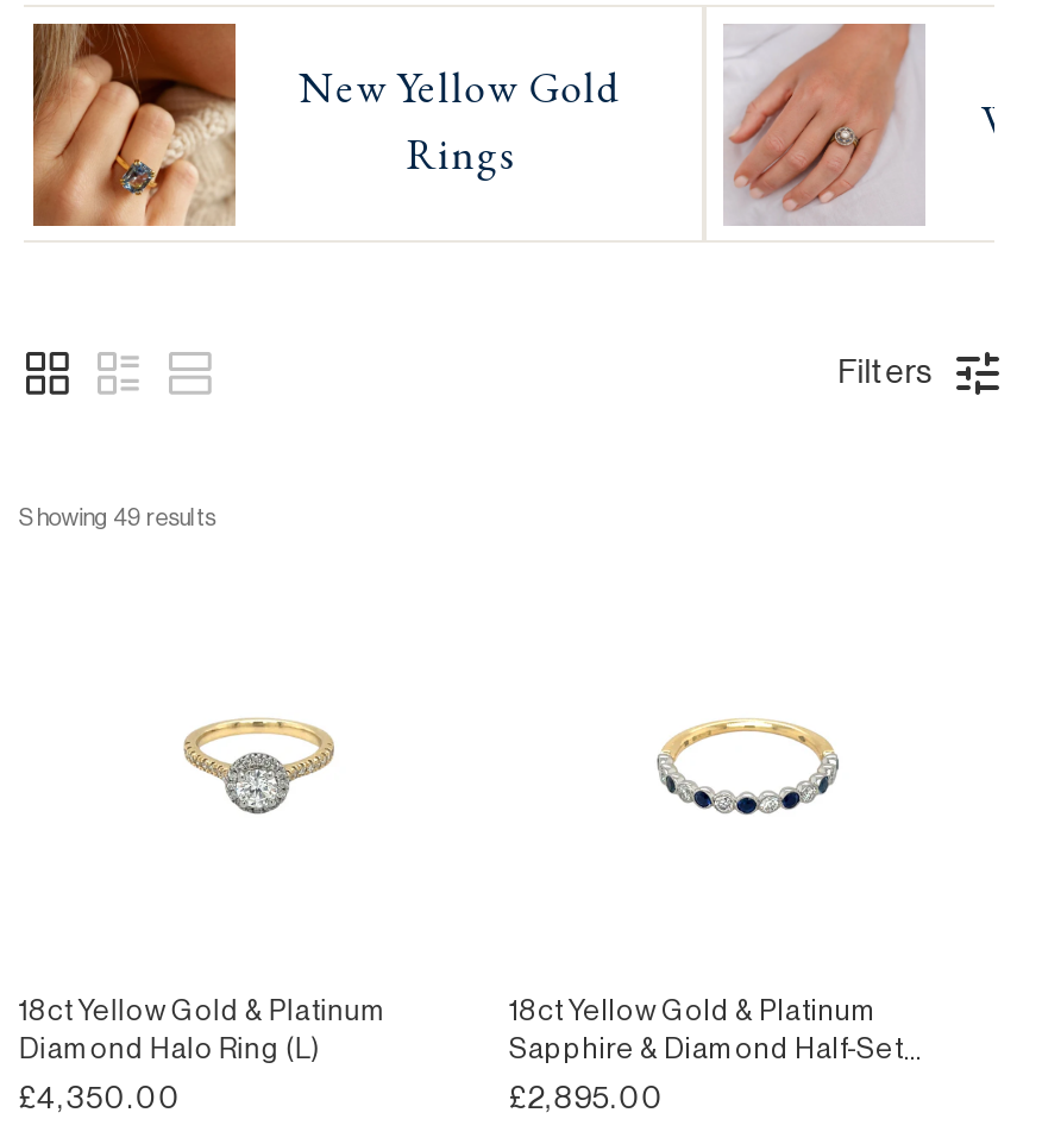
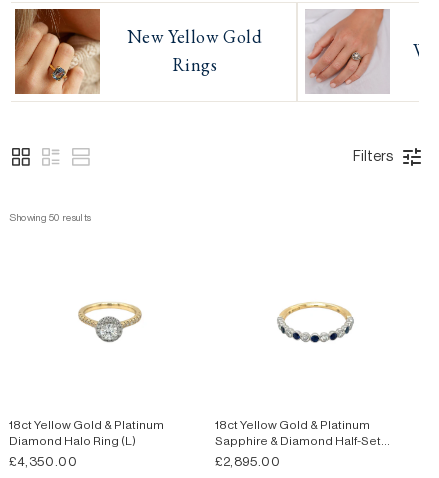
- Showing 49 results
+ Showing 50 results
